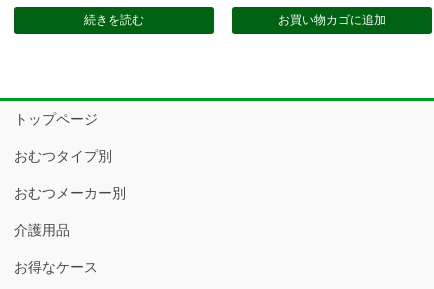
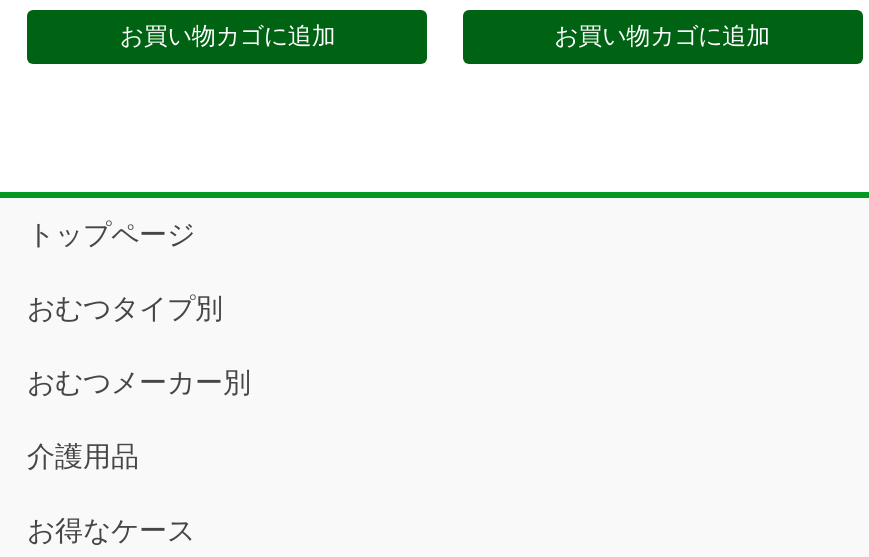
- 続きを読む
+ お買い物カゴに追加
